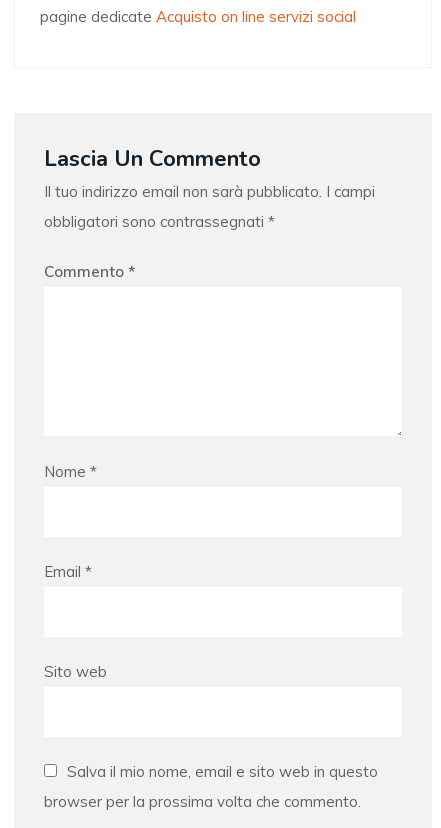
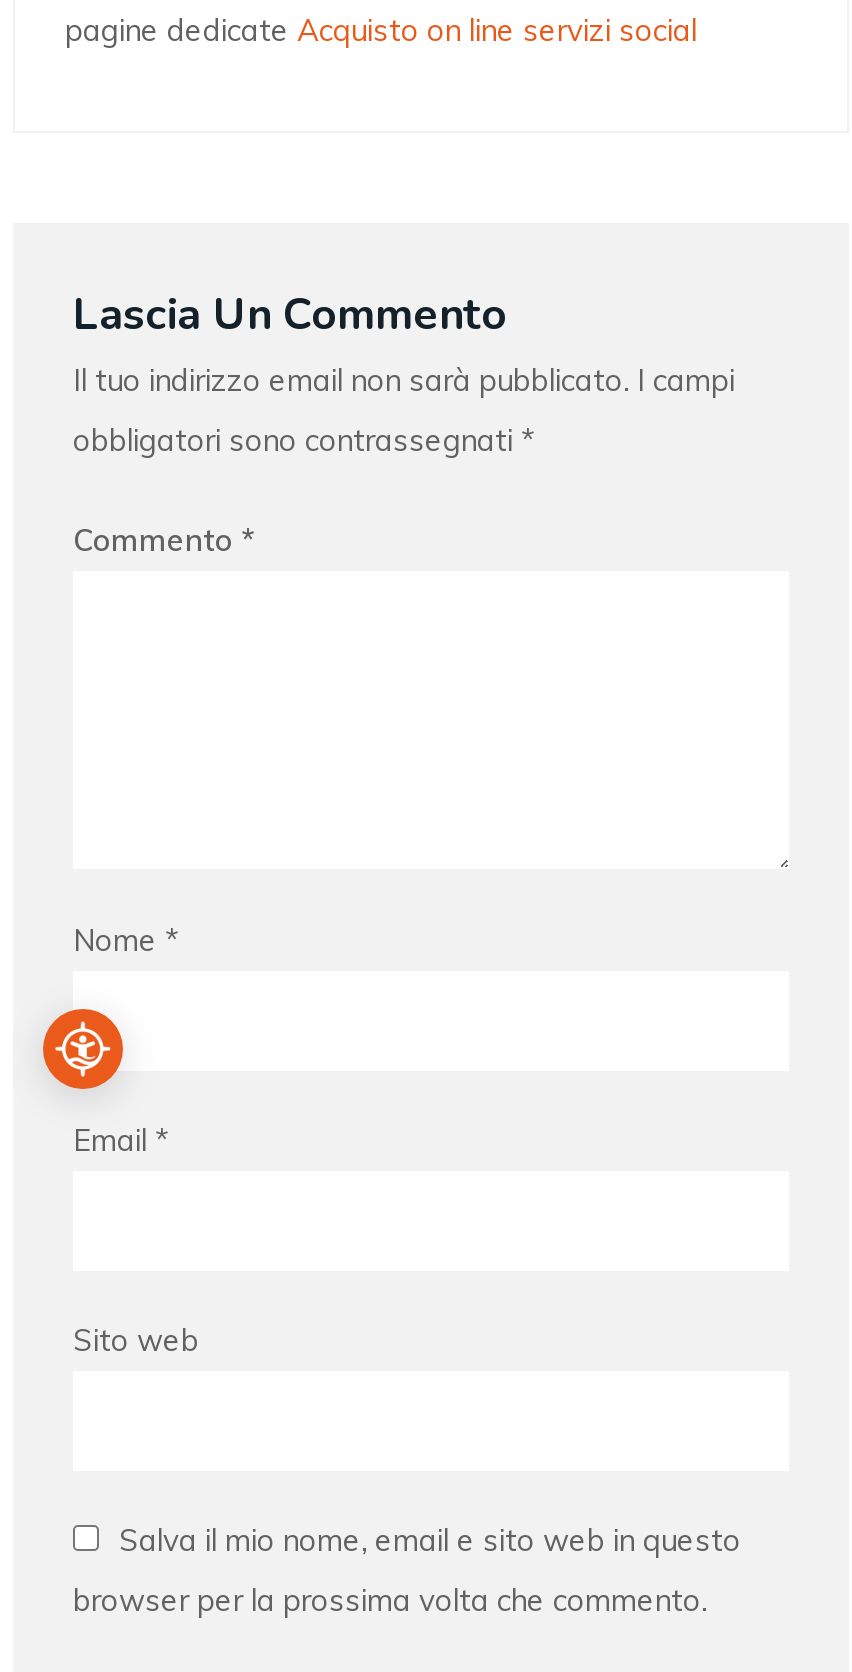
+ [image]
